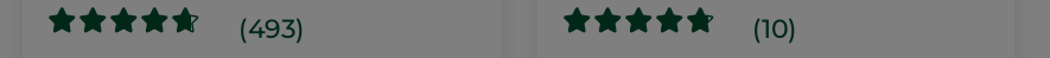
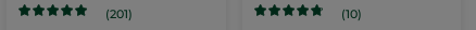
- (493)
+ (201)
